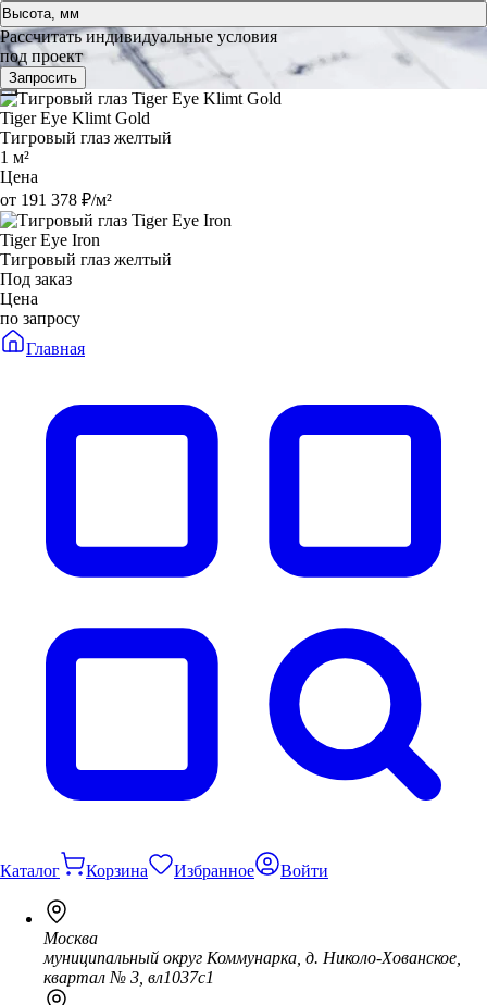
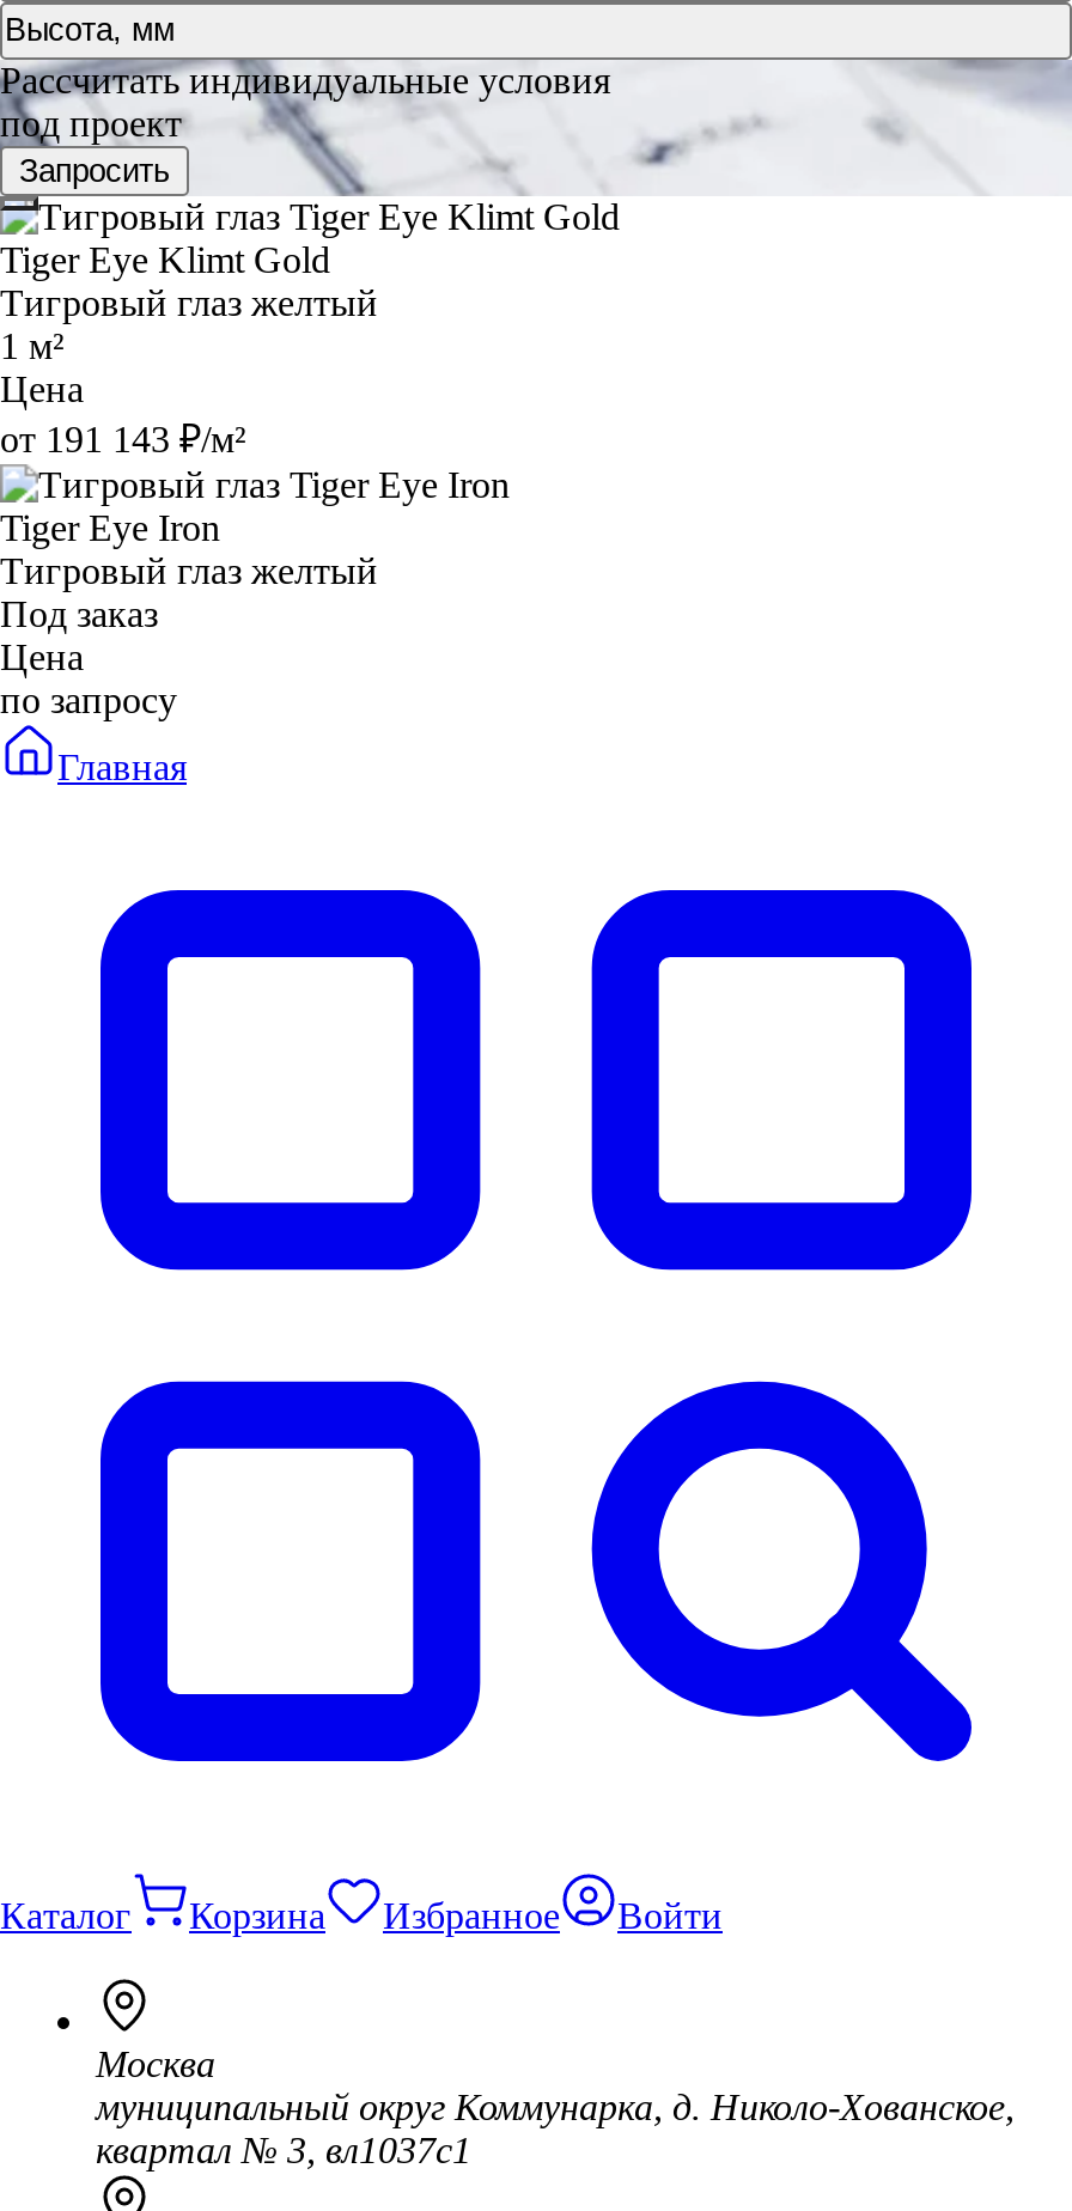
- от 191 378 ₽/м²
+ от 191 143 ₽/м²
